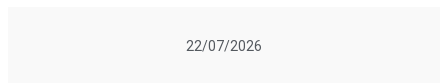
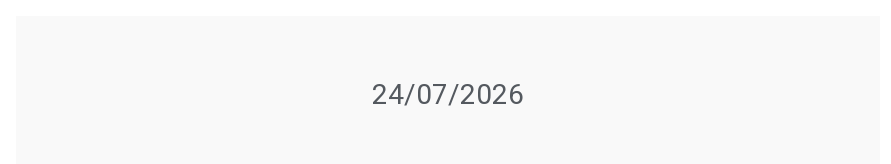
- 22/07/2026
+ 24/07/2026
